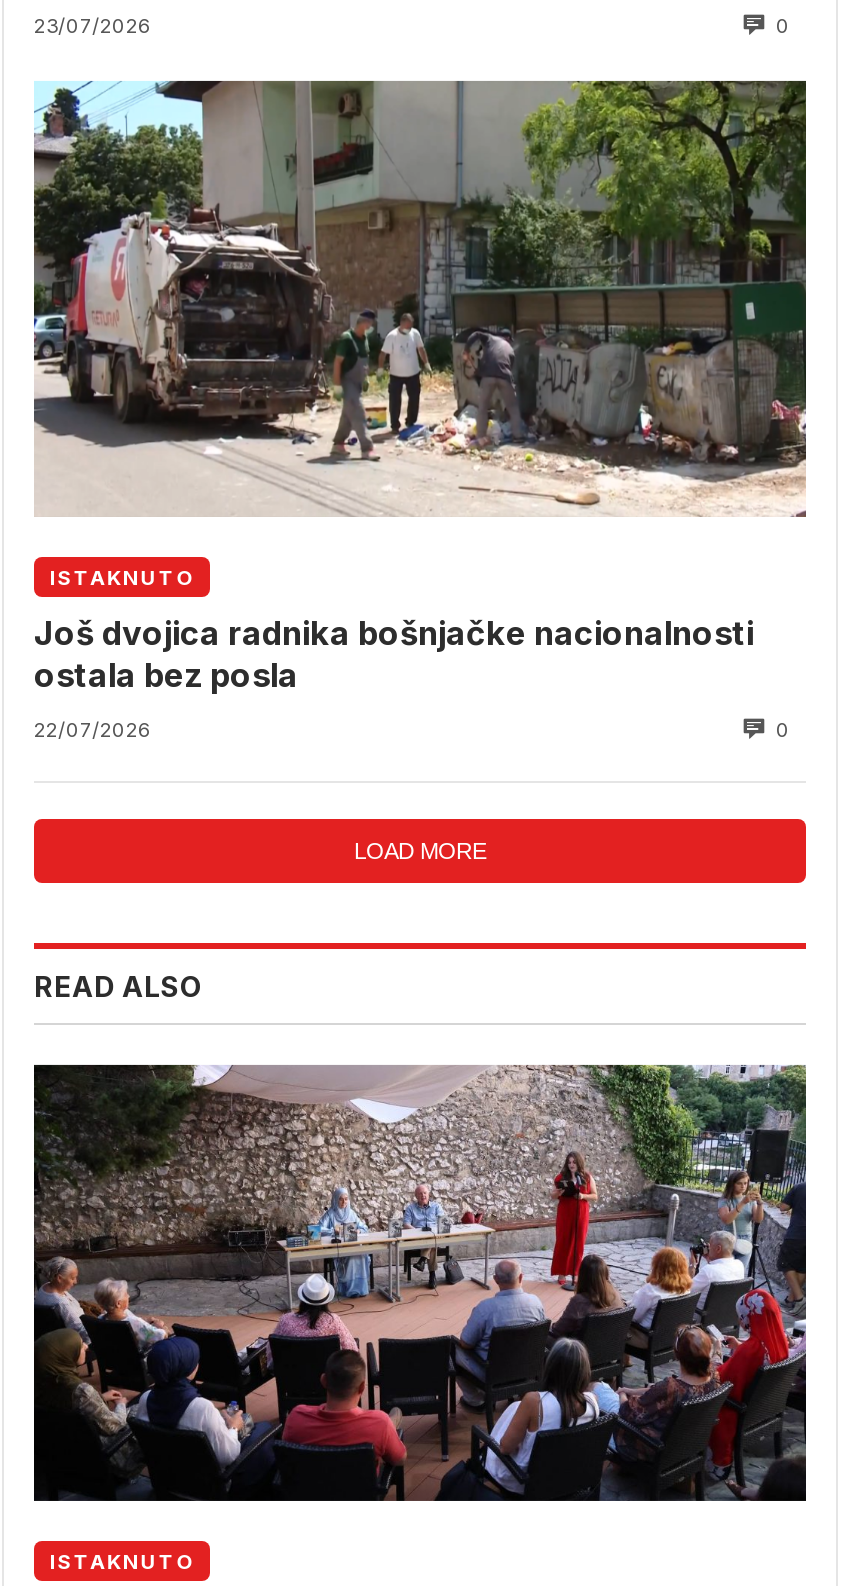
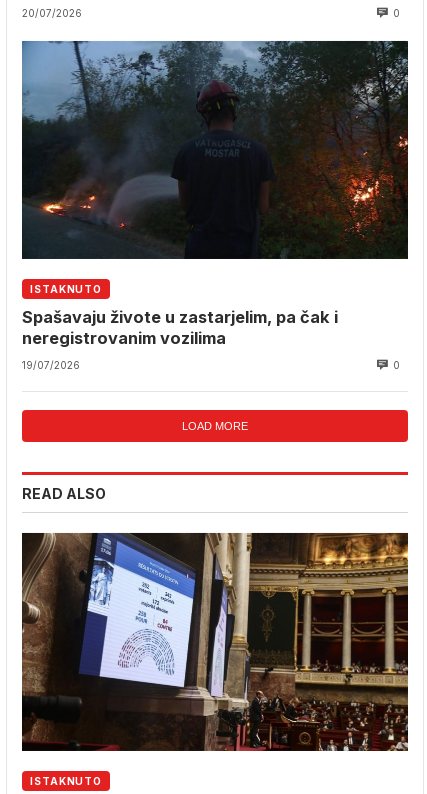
- 23/07/2026
+ 20/07/2026

- [image]
+ [image]

- Još dvojica radnika bošnjačke nacionalnosti
- ostala bez posla
+ Spašavaju živote u zastarjelim, pa čak i
+ neregistrovanim vozilima

- 22/07/2026
+ 19/07/2026

- [image]
+ [image]
